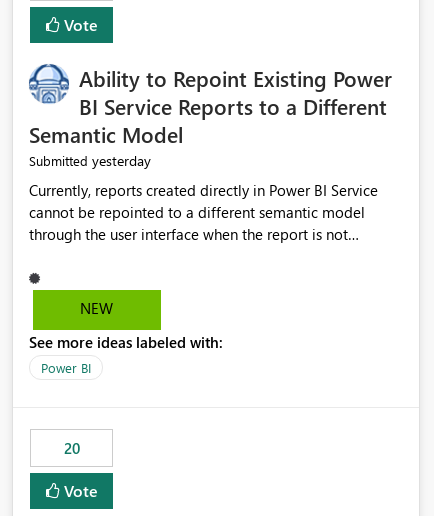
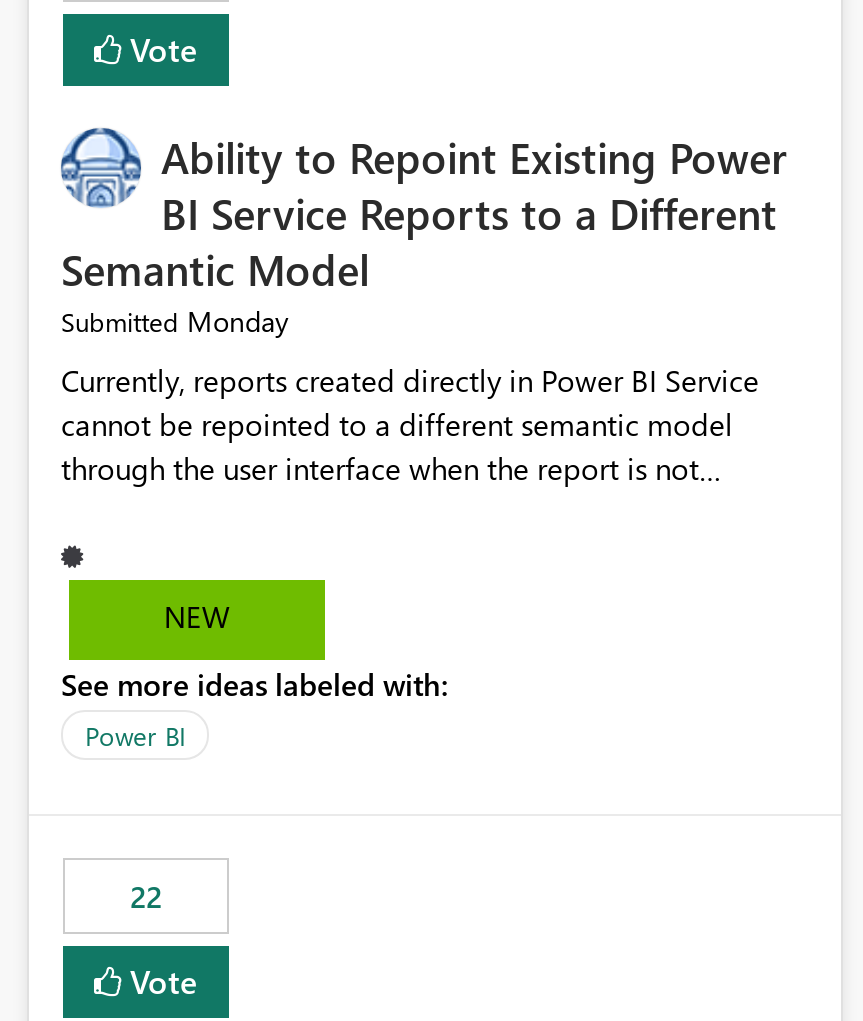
- Submitted yesterday
+ Submitted Monday

- 20
+ 22
